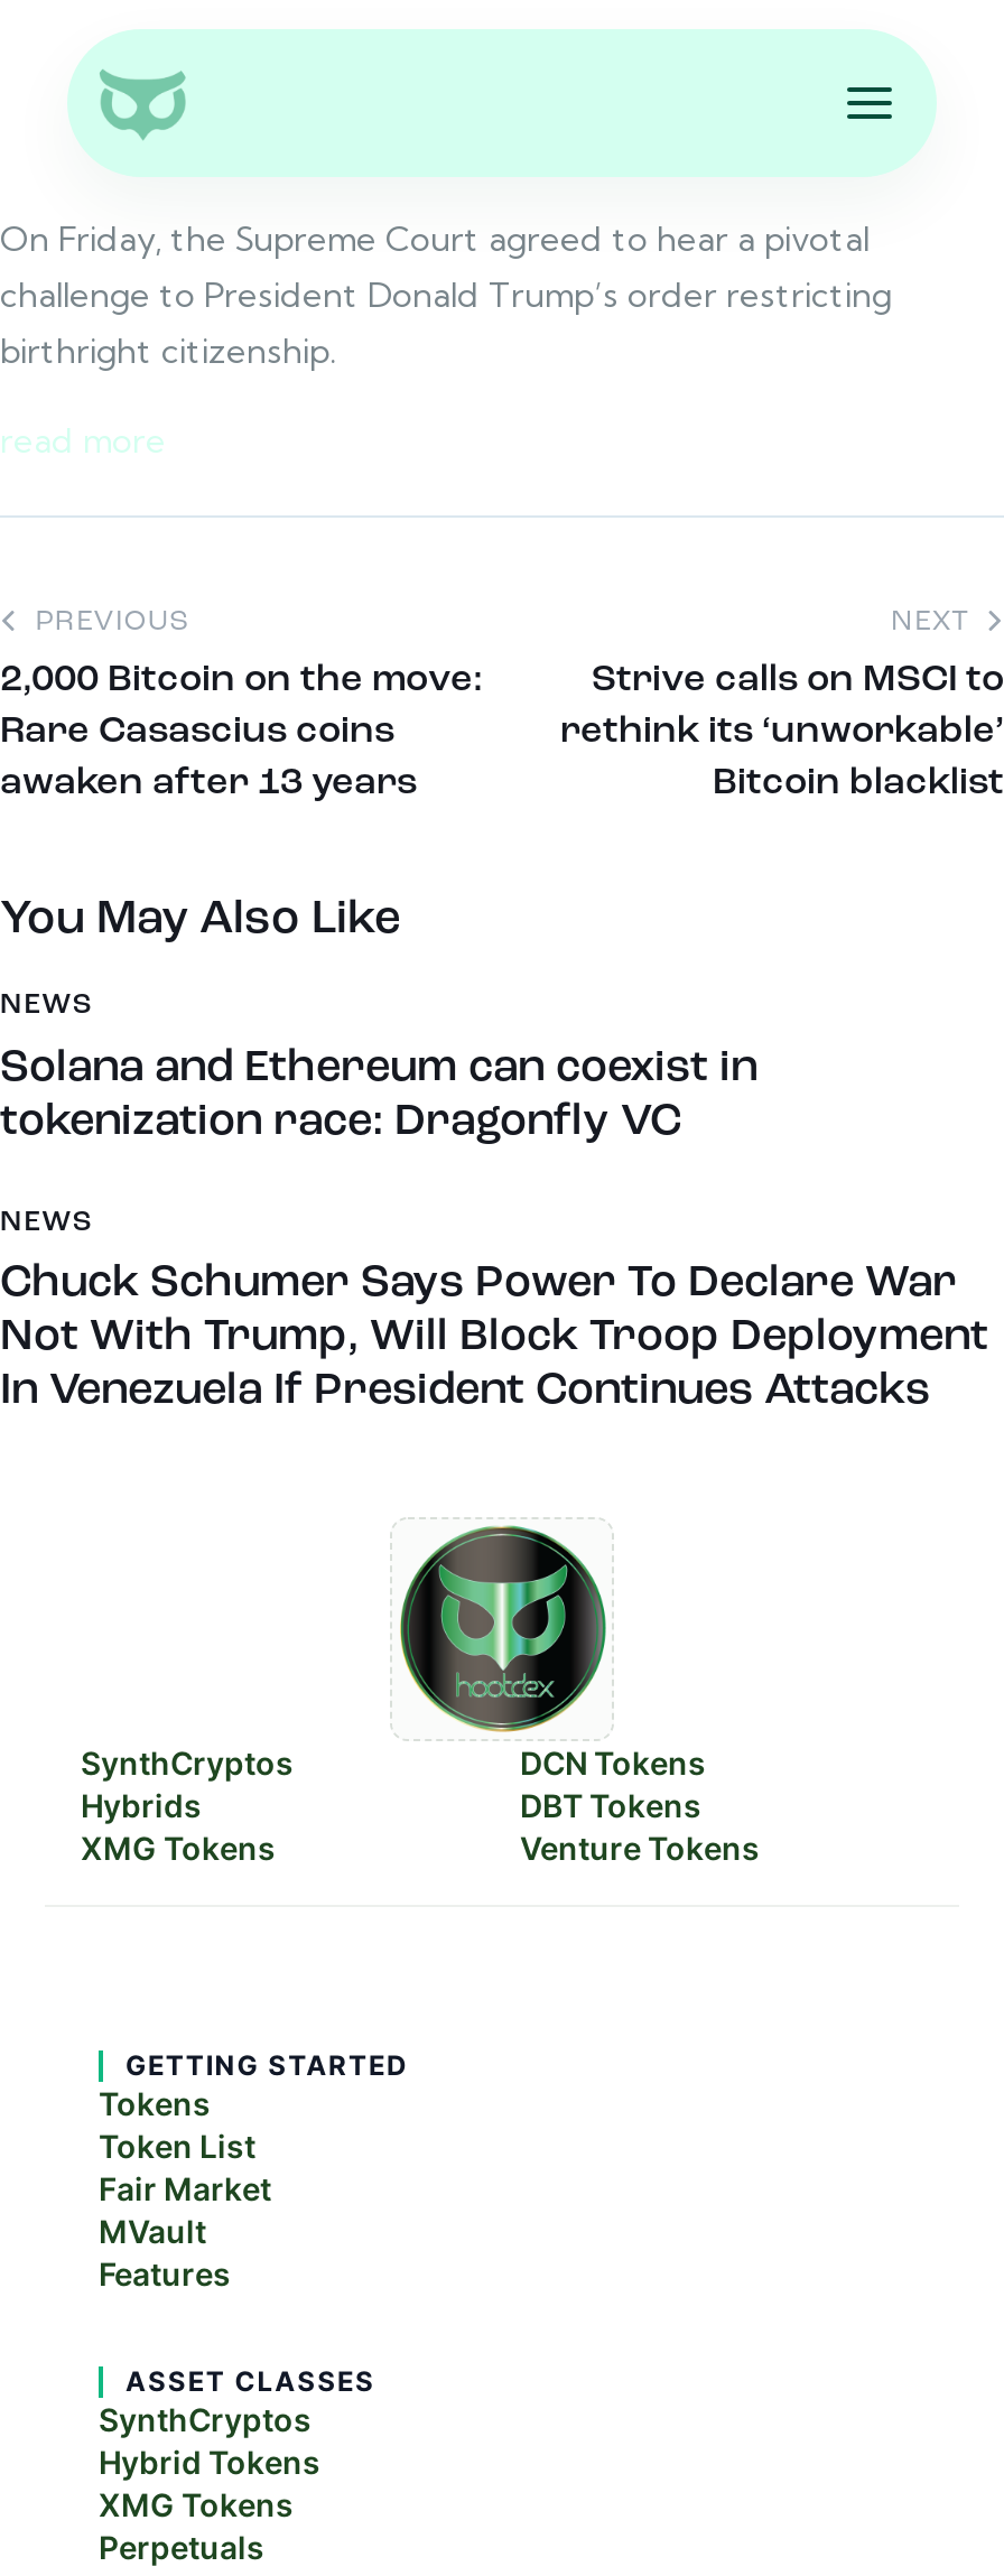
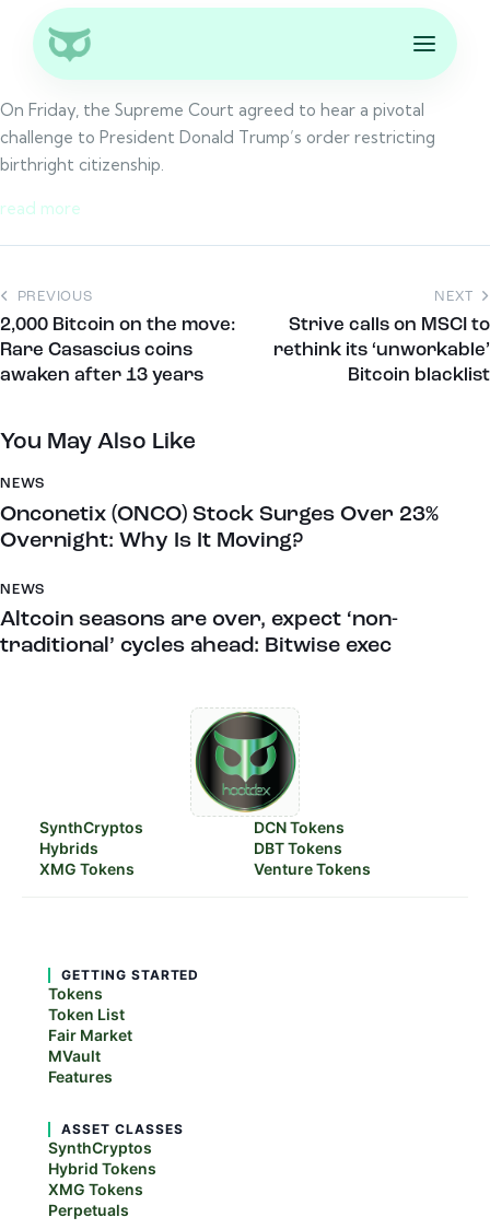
- Solana and Ethereum can coexist in
- tokenization race: Dragonfly VC
+ Onconetix (ONCO) Stock Surges Over 23%
+ Overnight: Why Is It Moving?

- Chuck Schumer Says Power To Declare War
- Not With Trump, Will Block Troop Deployment
- In Venezuela If President Continues Attacks
+ Altcoin seasons are over, expect ‘non-
+ traditional’ cycles ahead: Bitwise exec
